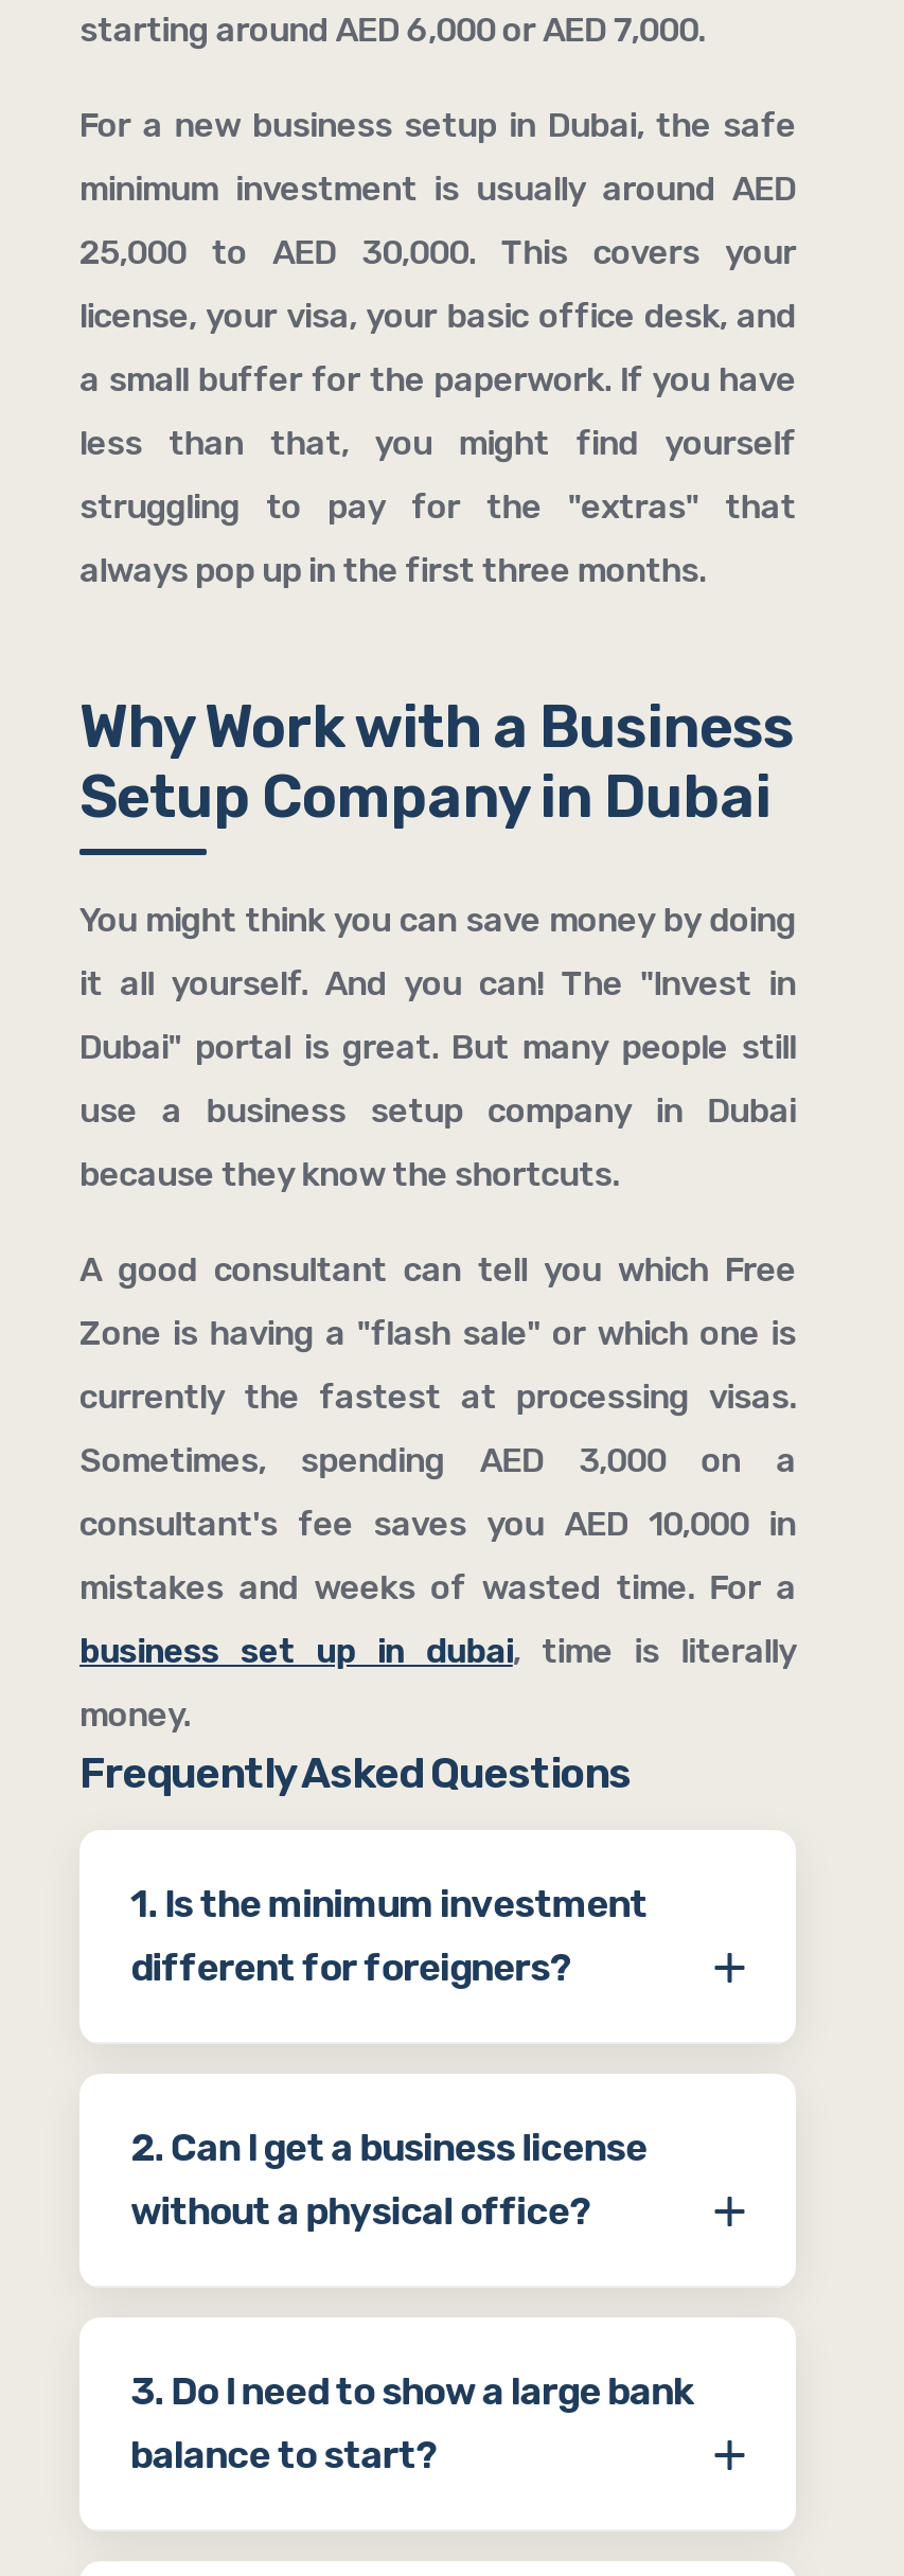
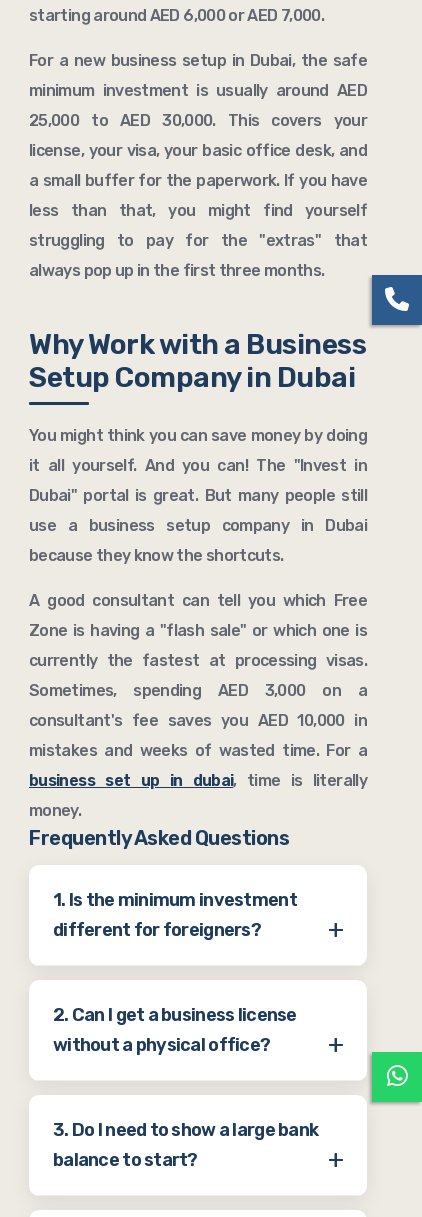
+ [image]

+ [image]
